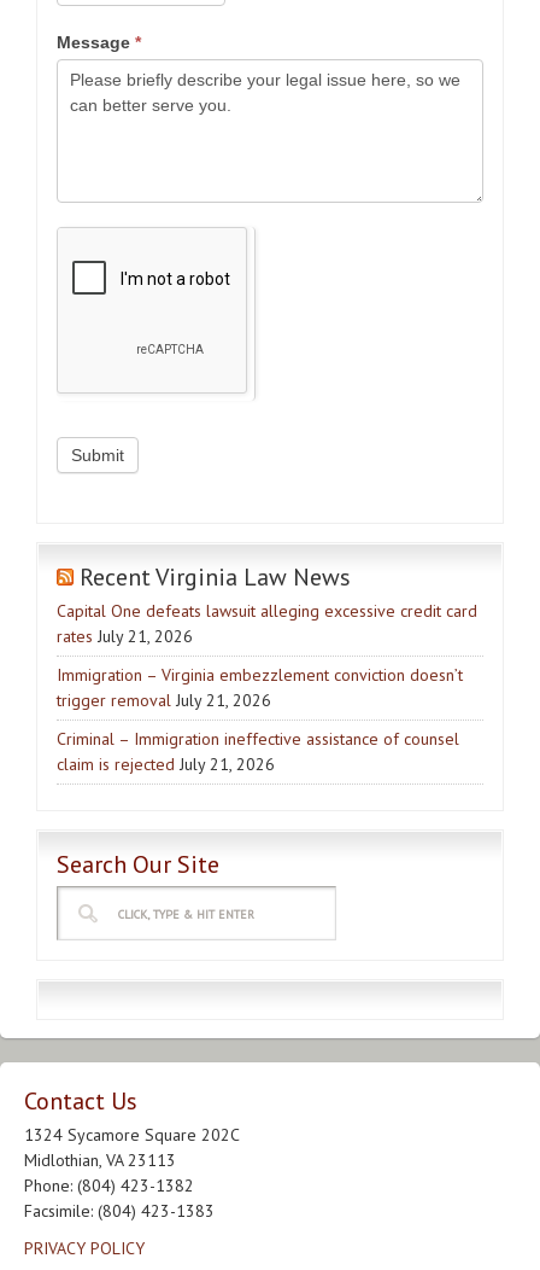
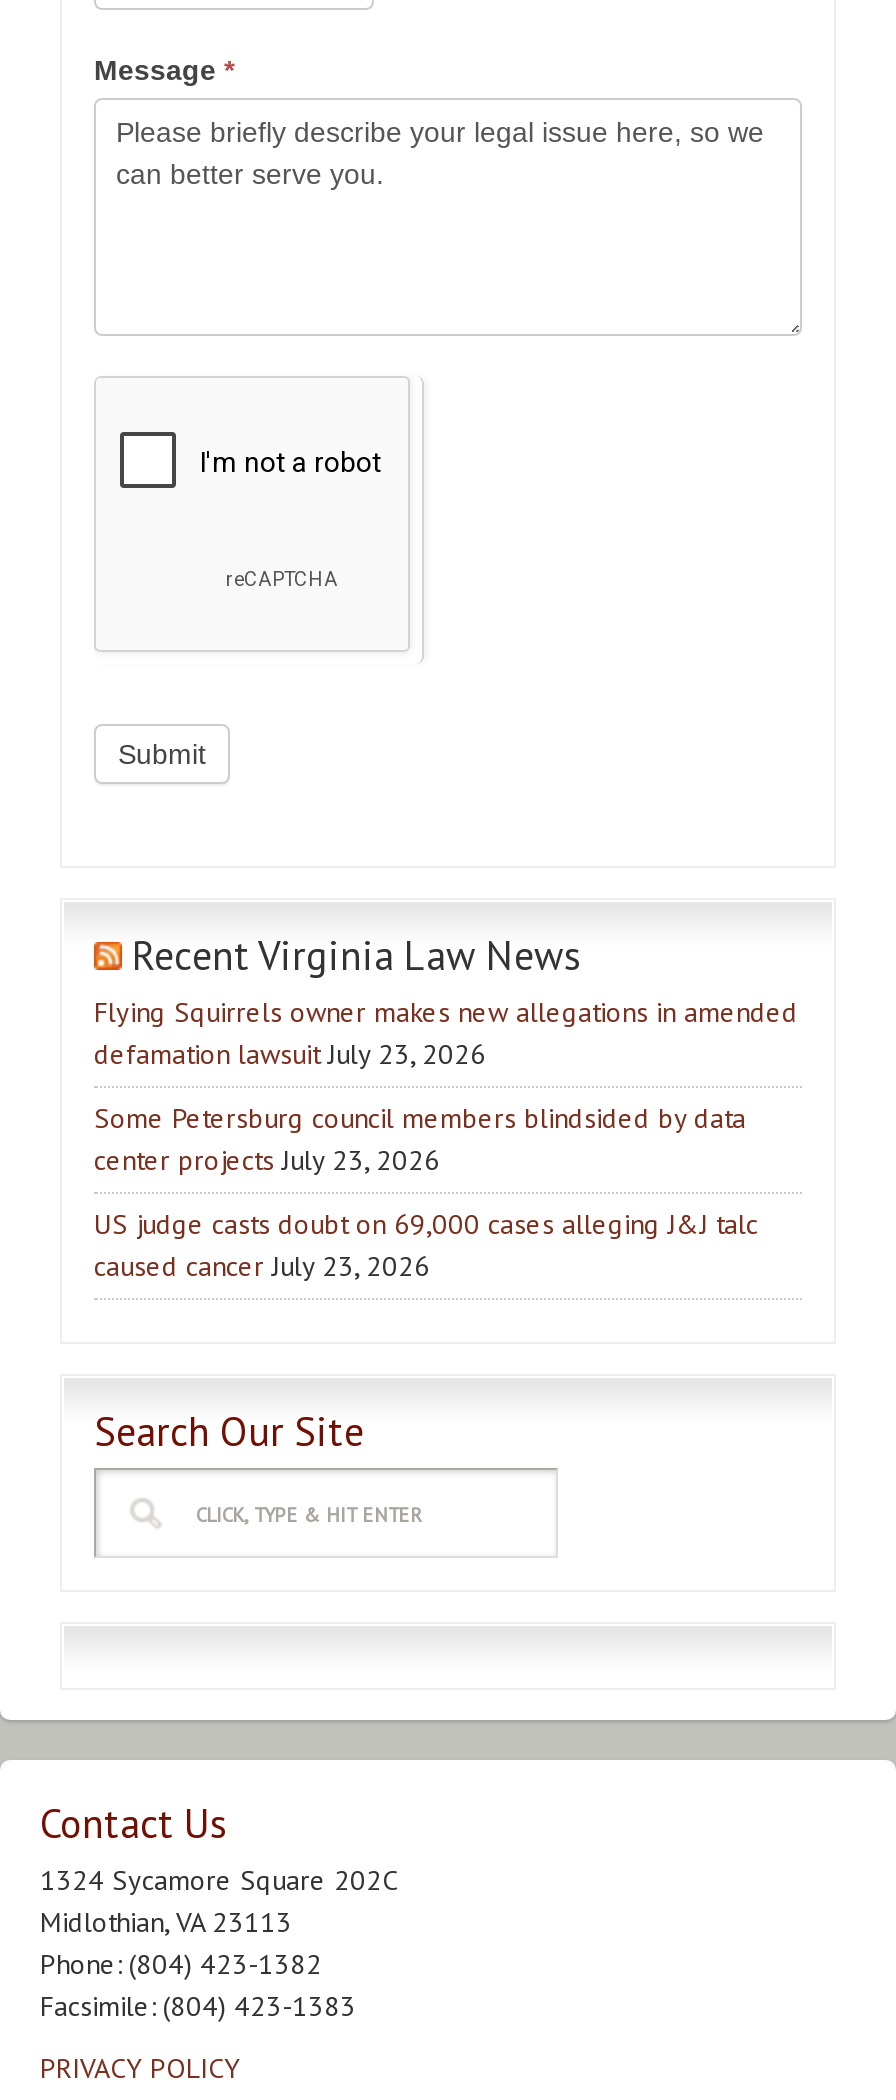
- Capital One defeats lawsuit alleging excessive credit card
- rates July 21, 2026
+ Flying Squirrels owner makes new allegations in amended
+ defamation lawsuit July 23, 2026

- Immigration – Virginia embezzlement conviction doesn’t
- trigger removal July 21, 2026
+ Some Petersburg council members blindsided by data
+ center projects July 23, 2026

- Criminal – Immigration ineffective assistance of counsel
- claim is rejected July 21, 2026
+ US judge casts doubt on 69,000 cases alleging J&J talc
+ caused cancer July 23, 2026
